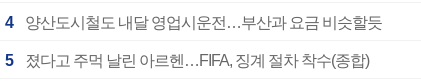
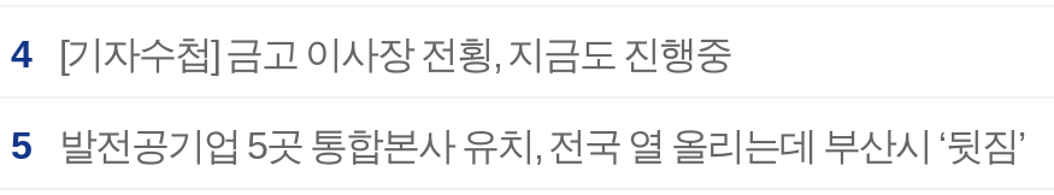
- 양산도시철도 내달 영업시운전…부산과 요금 비슷할듯
+ [기자수첩] 금고 이사장 전횡, 지금도 진행중

- 졌다고 주먹 날린 아르헨…FIFA, 징계 절차 착수(종합)
+ 발전공기업 5곳 통합본사 유치, 전국 열 올리는데 부산시 ‘뒷짐’
